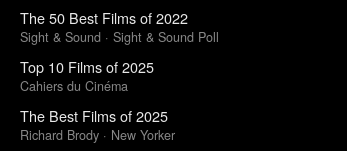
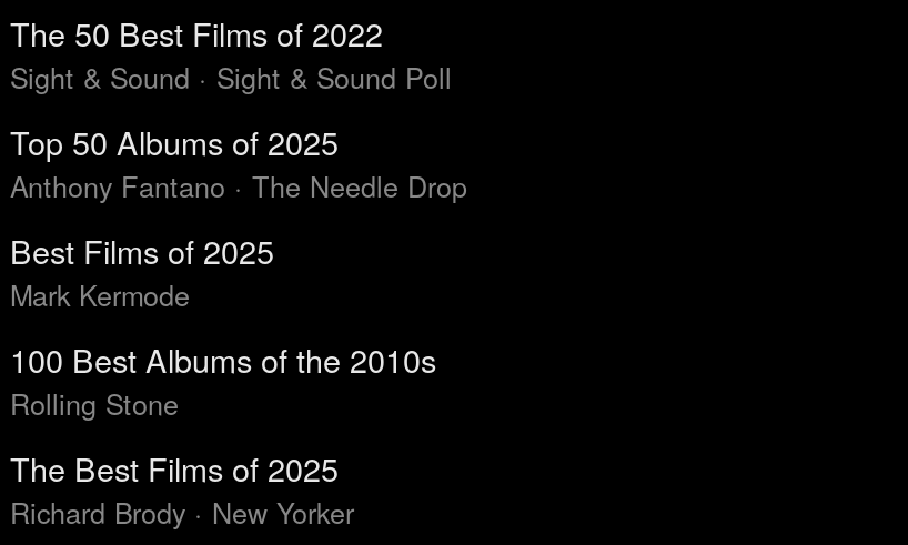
- Top 10 Films of 2025
- Cahiers du Cinéma
+ Top 50 Albums of 2025
+ Anthony Fantano · The Needle Drop
+ Best Films of 2025
+ Mark Kermode
+ 100 Best Albums of the 2010s
+ Rolling Stone
